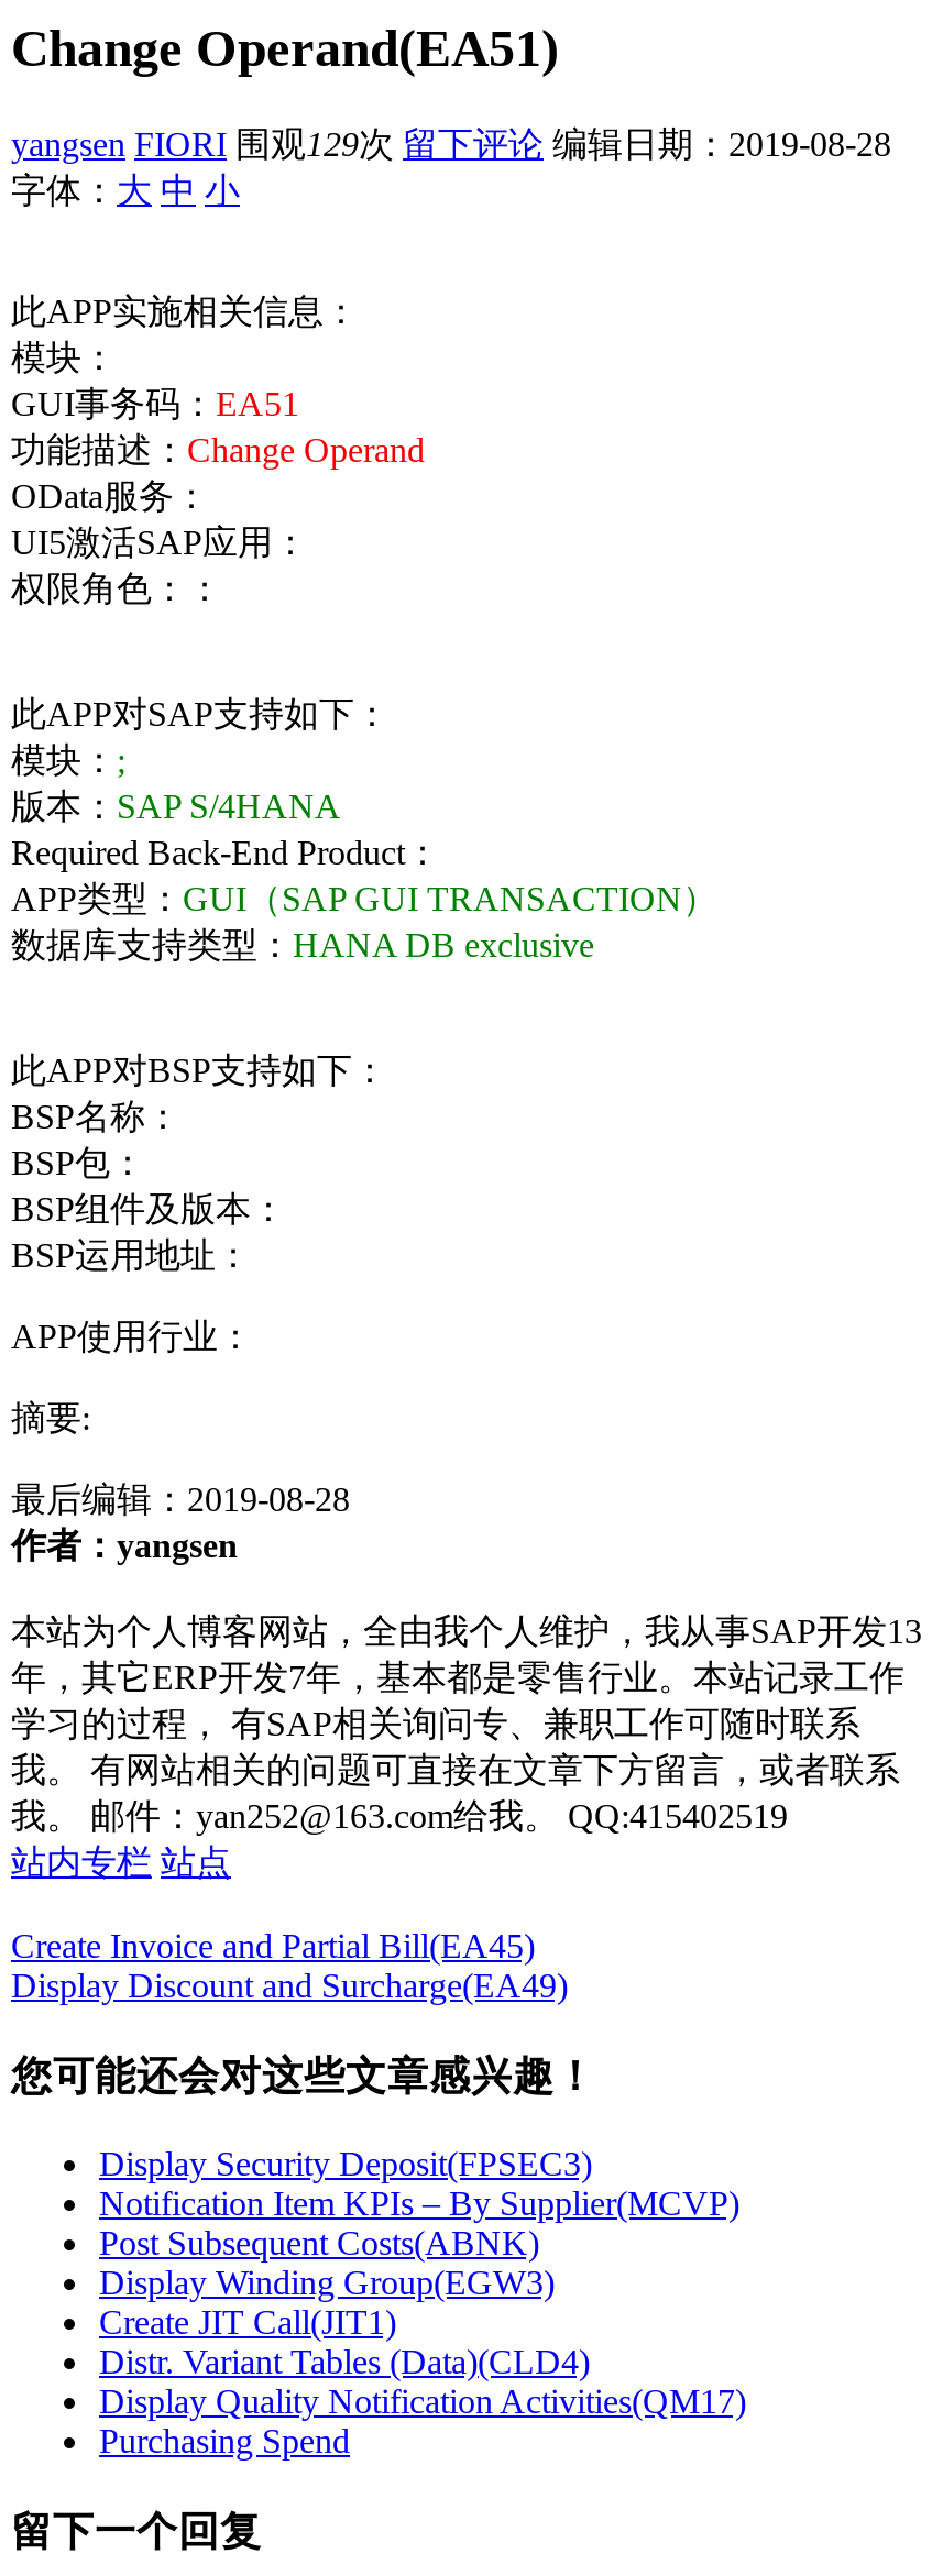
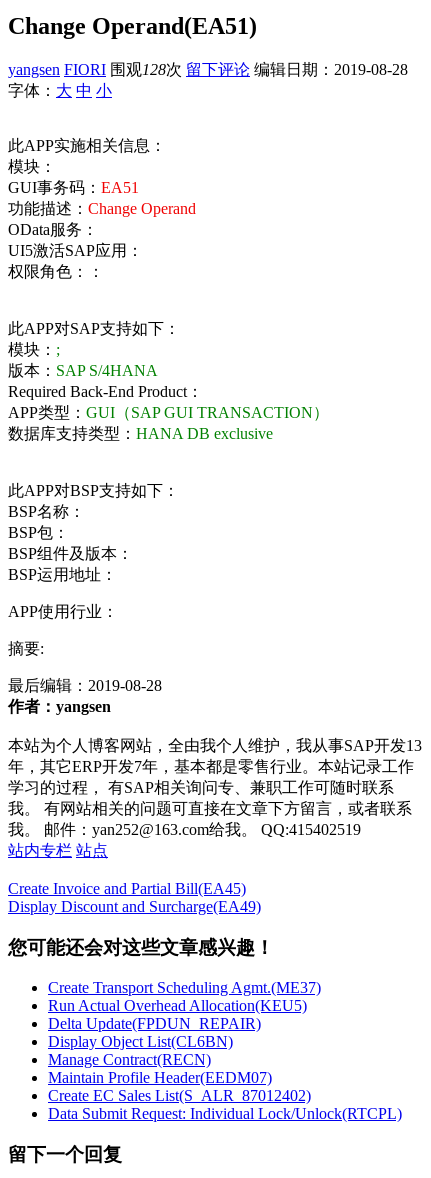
- yangsen FIORI围观129次 留下评论编辑日期：2019-08-28
+ yangsen FIORI围观128次 留下评论编辑日期：2019-08-28

- Display Security Deposit(FPSEC3)
- Notification Item KPIs – By Supplier(MCVP)
- Post Subsequent Costs(ABNK)
- Display Winding Group(EGW3)
- Create JIT Call(JIT1)
- Distr. Variant Tables (Data)(CLD4)
- Display Quality Notification Activities(QM17)
- Purchasing Spend
+ Create Transport Scheduling Agmt.(ME37)
+ Run Actual Overhead Allocation(KEU5)
+ Delta Update(FPDUN_REPAIR)
+ Display Object List(CL6BN)
+ Manage Contract(RECN)
+ Maintain Profile Header(EEDM07)
+ Create EC Sales List(S_ALR_87012402)
+ Data Submit Request: Individual Lock/Unlock(RTCPL)
